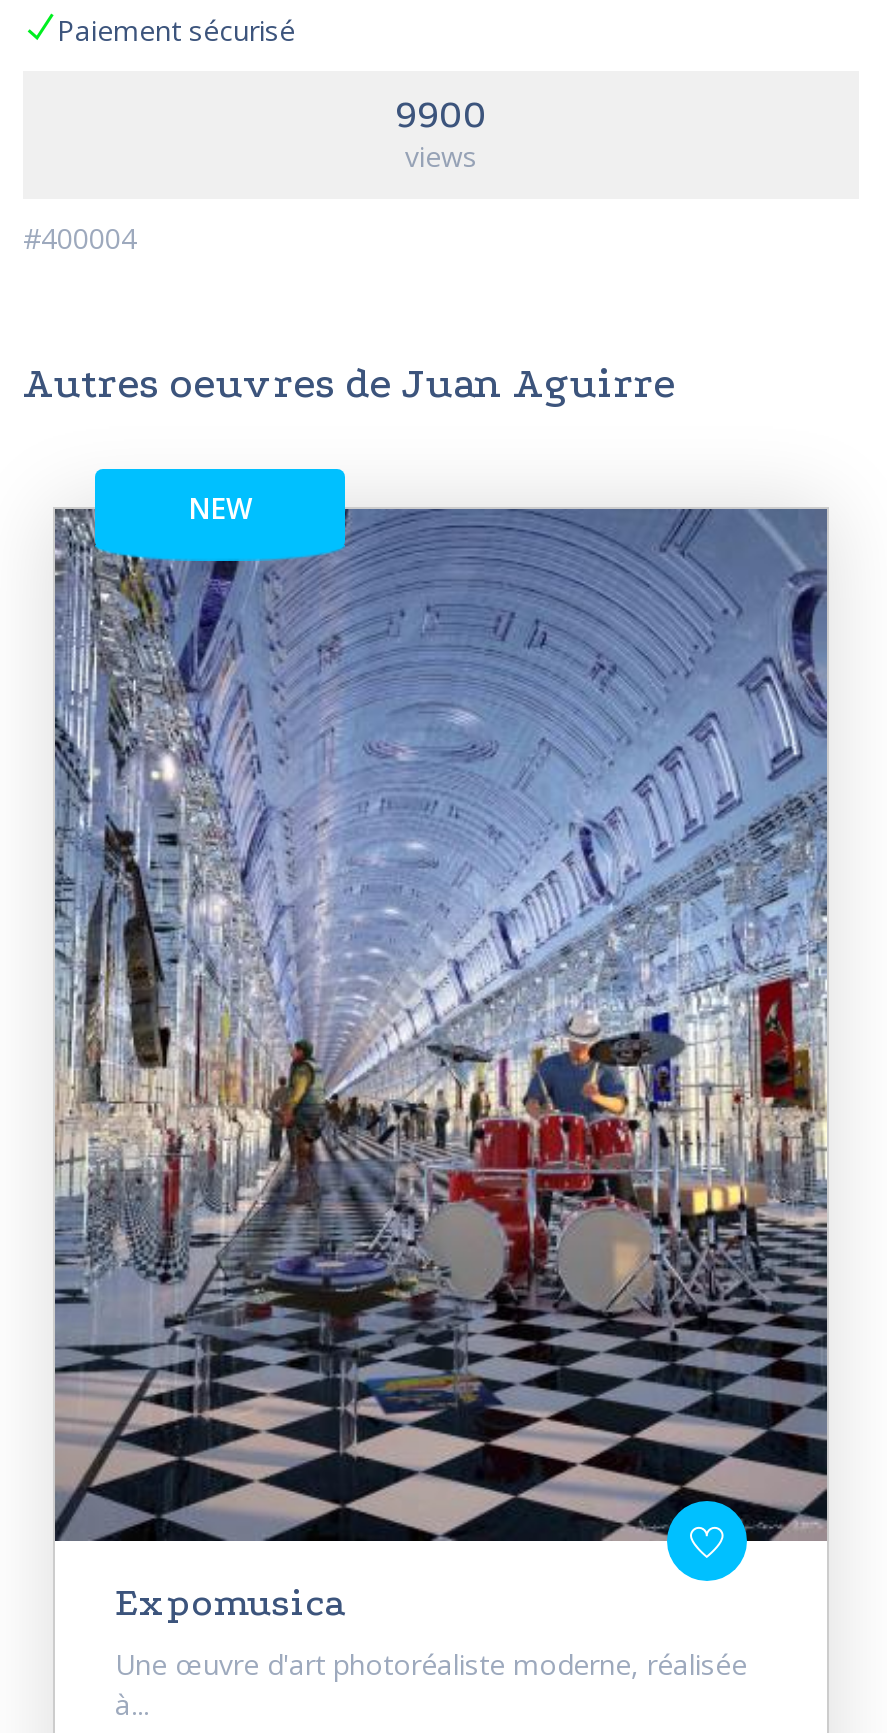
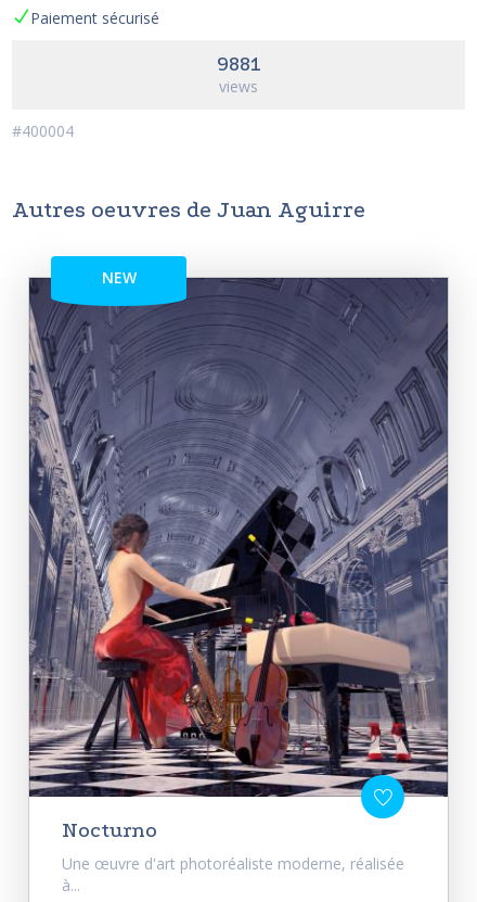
- 9900
+ 9881

- [image]
- Expomusica
+ [image]
+ Nocturno
